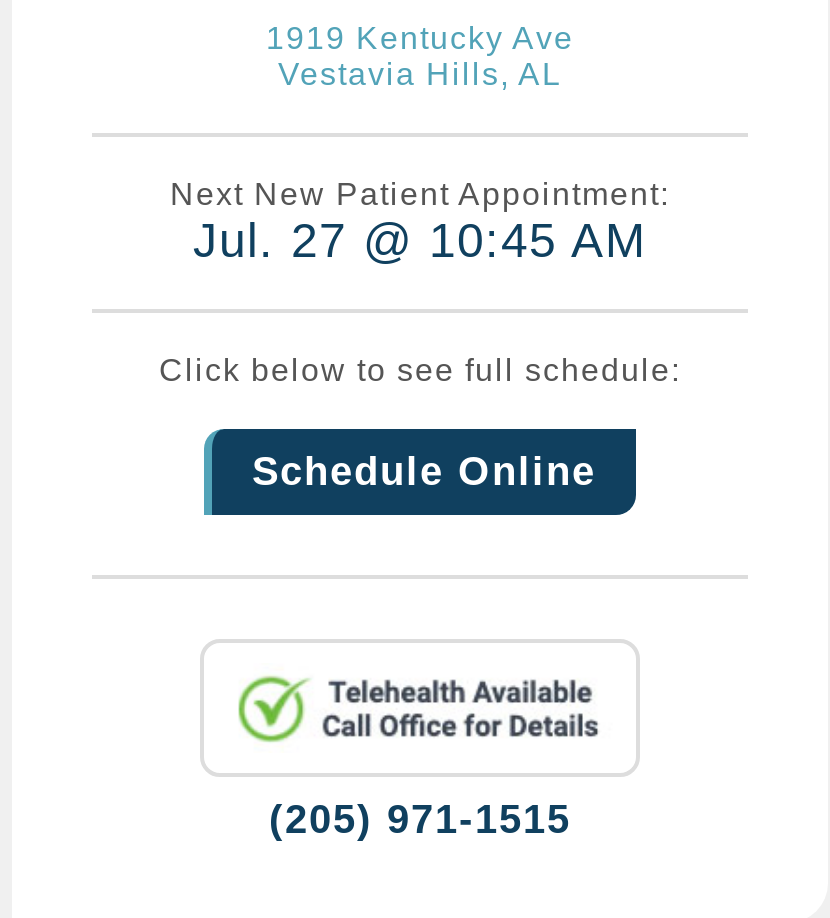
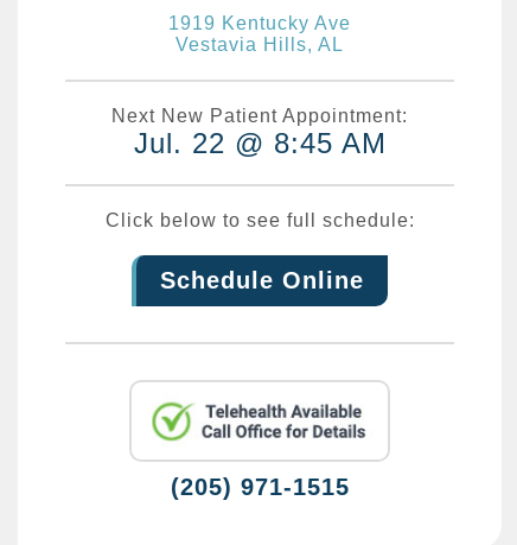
- Jul. 27 @ 10:45 AM
+ Jul. 22 @ 8:45 AM
